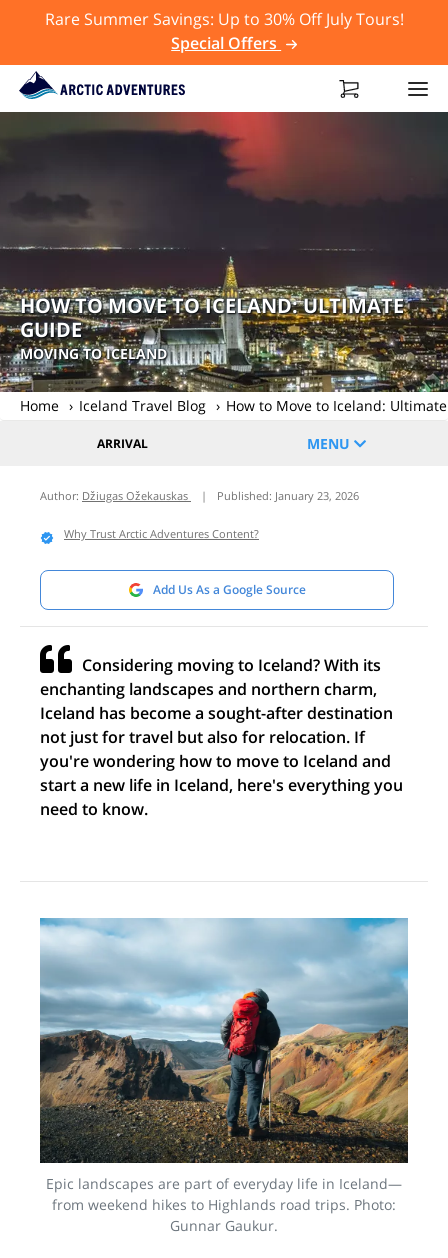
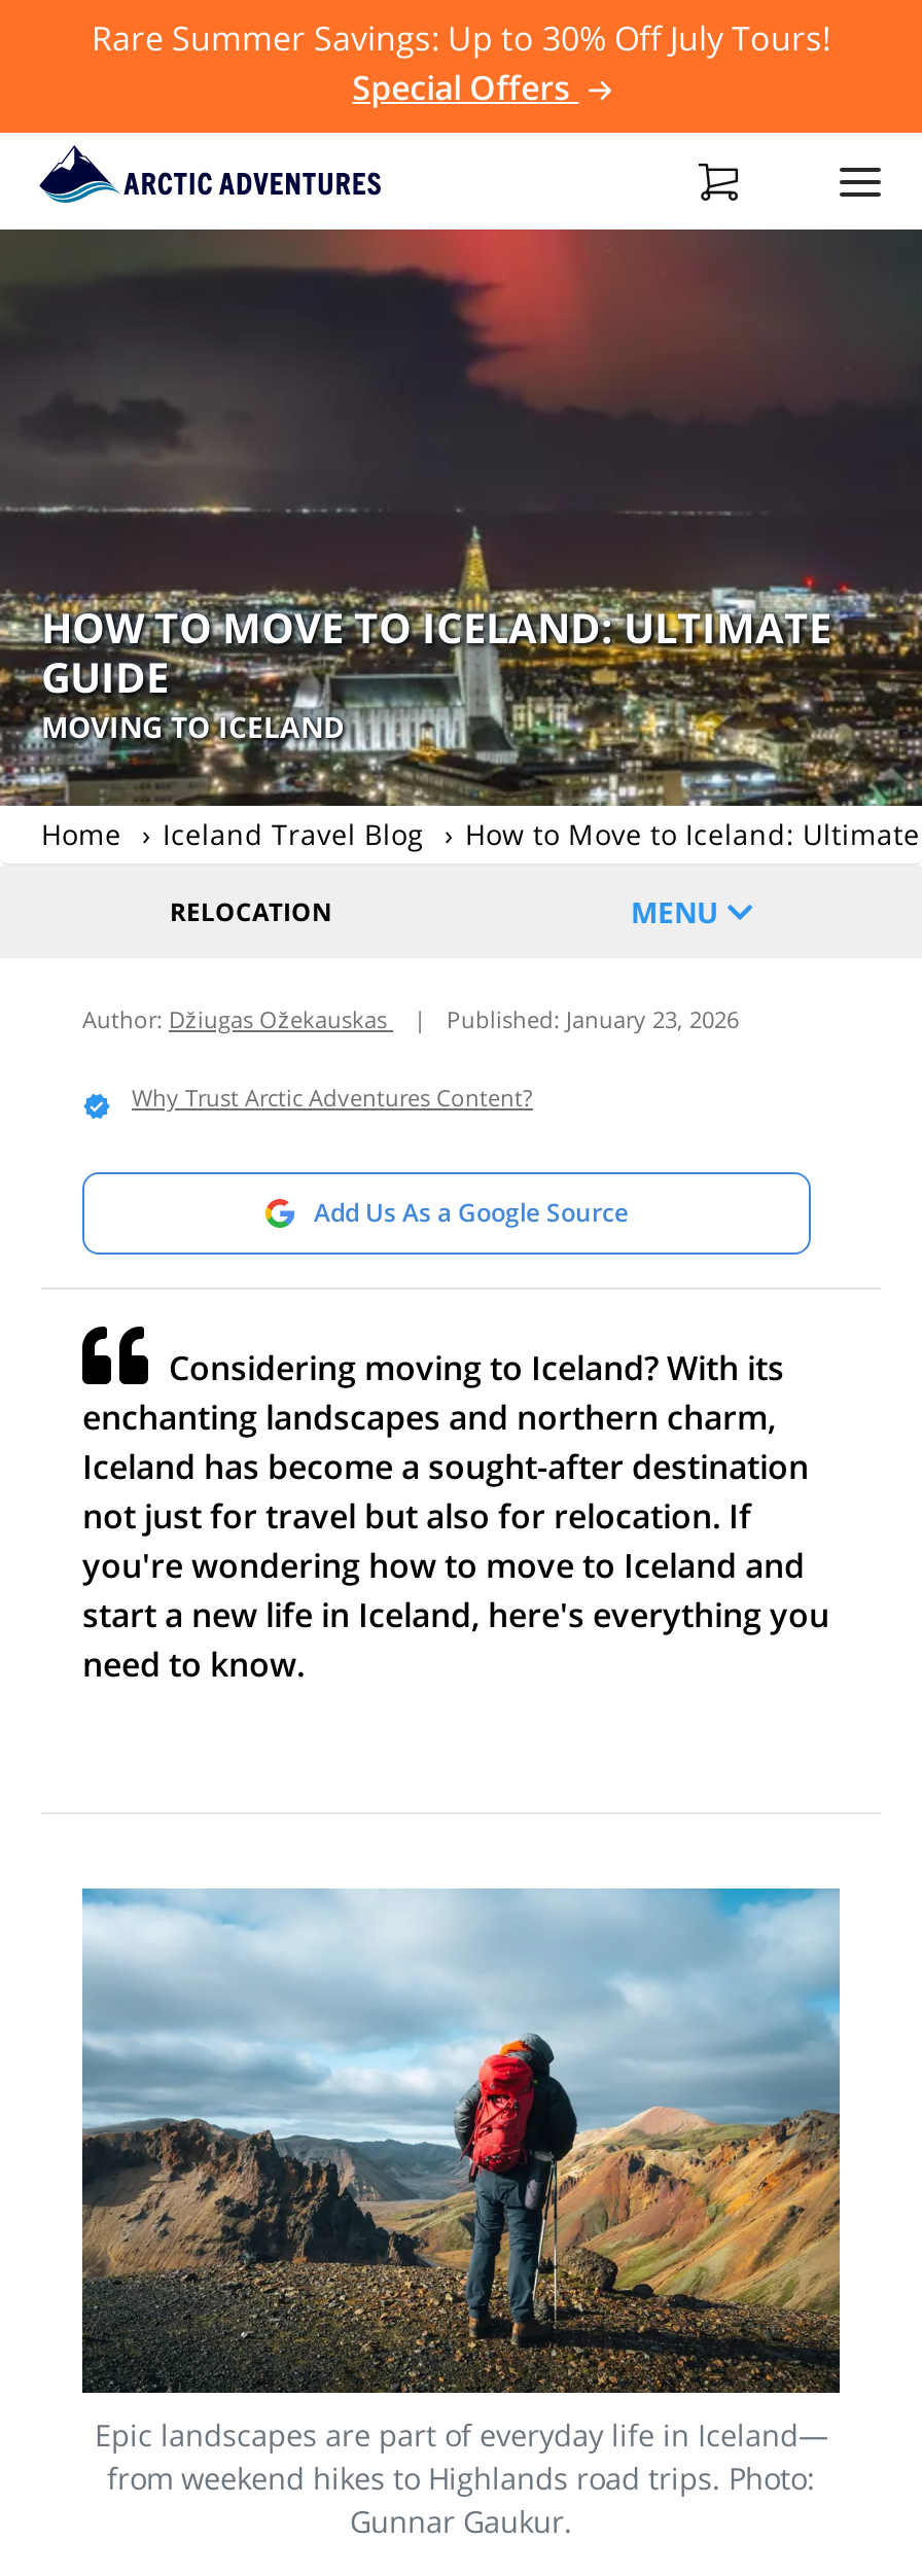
- ARRIVAL
+ RELOCATION
